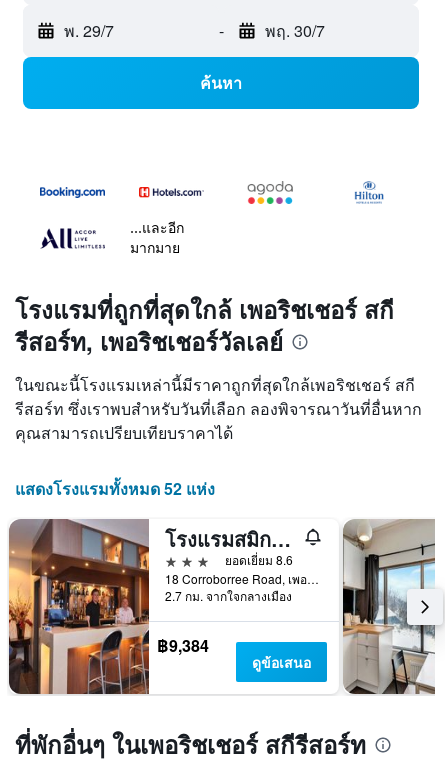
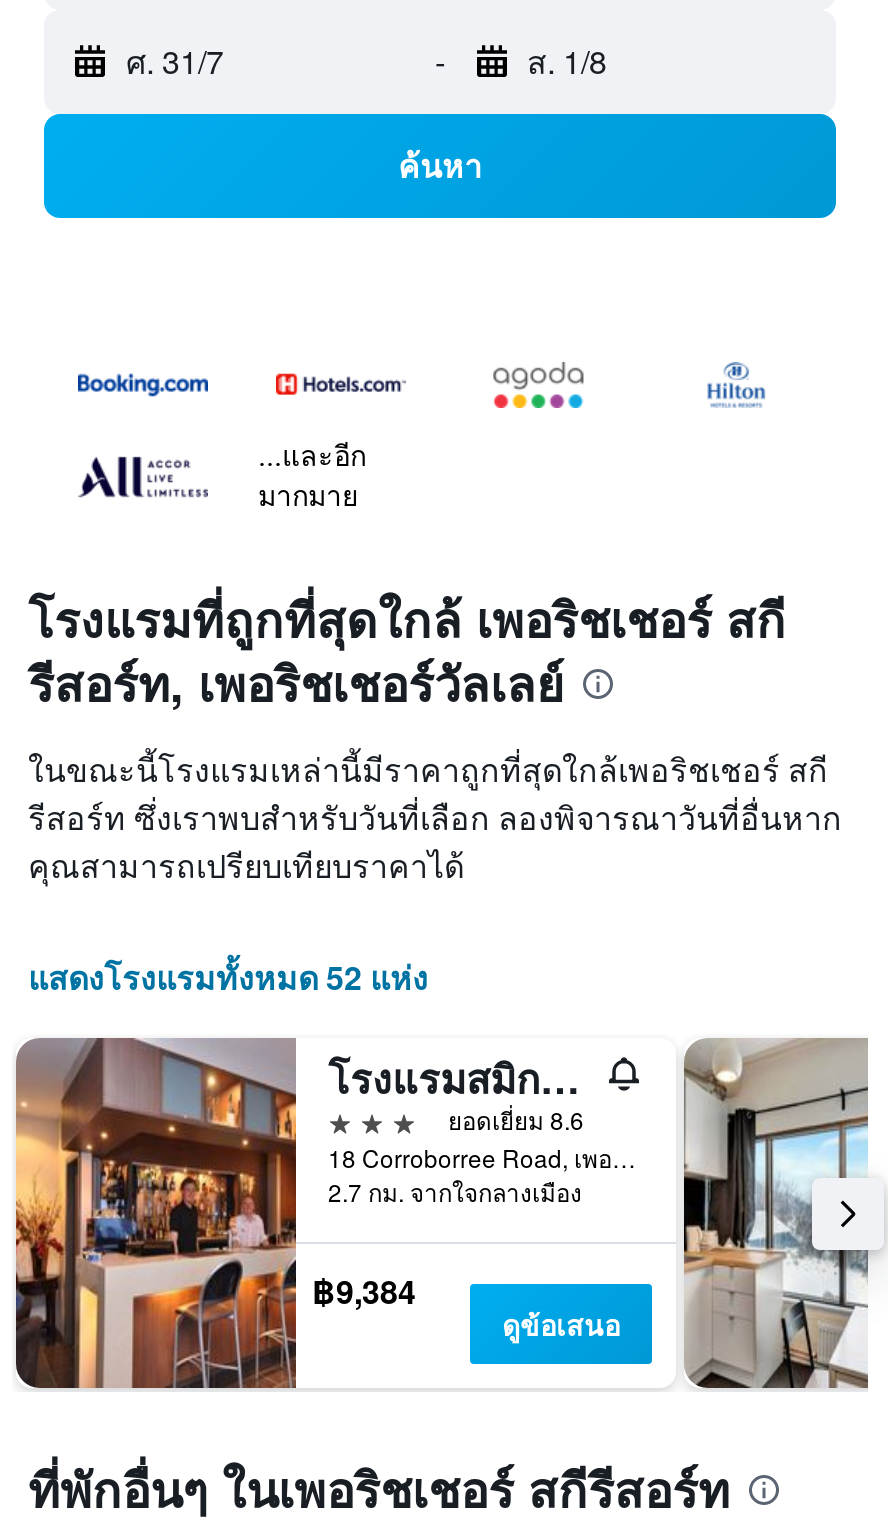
- พ. 29/7
+ ศ. 31/7

- พฤ. 30/7
+ ส. 1/8
